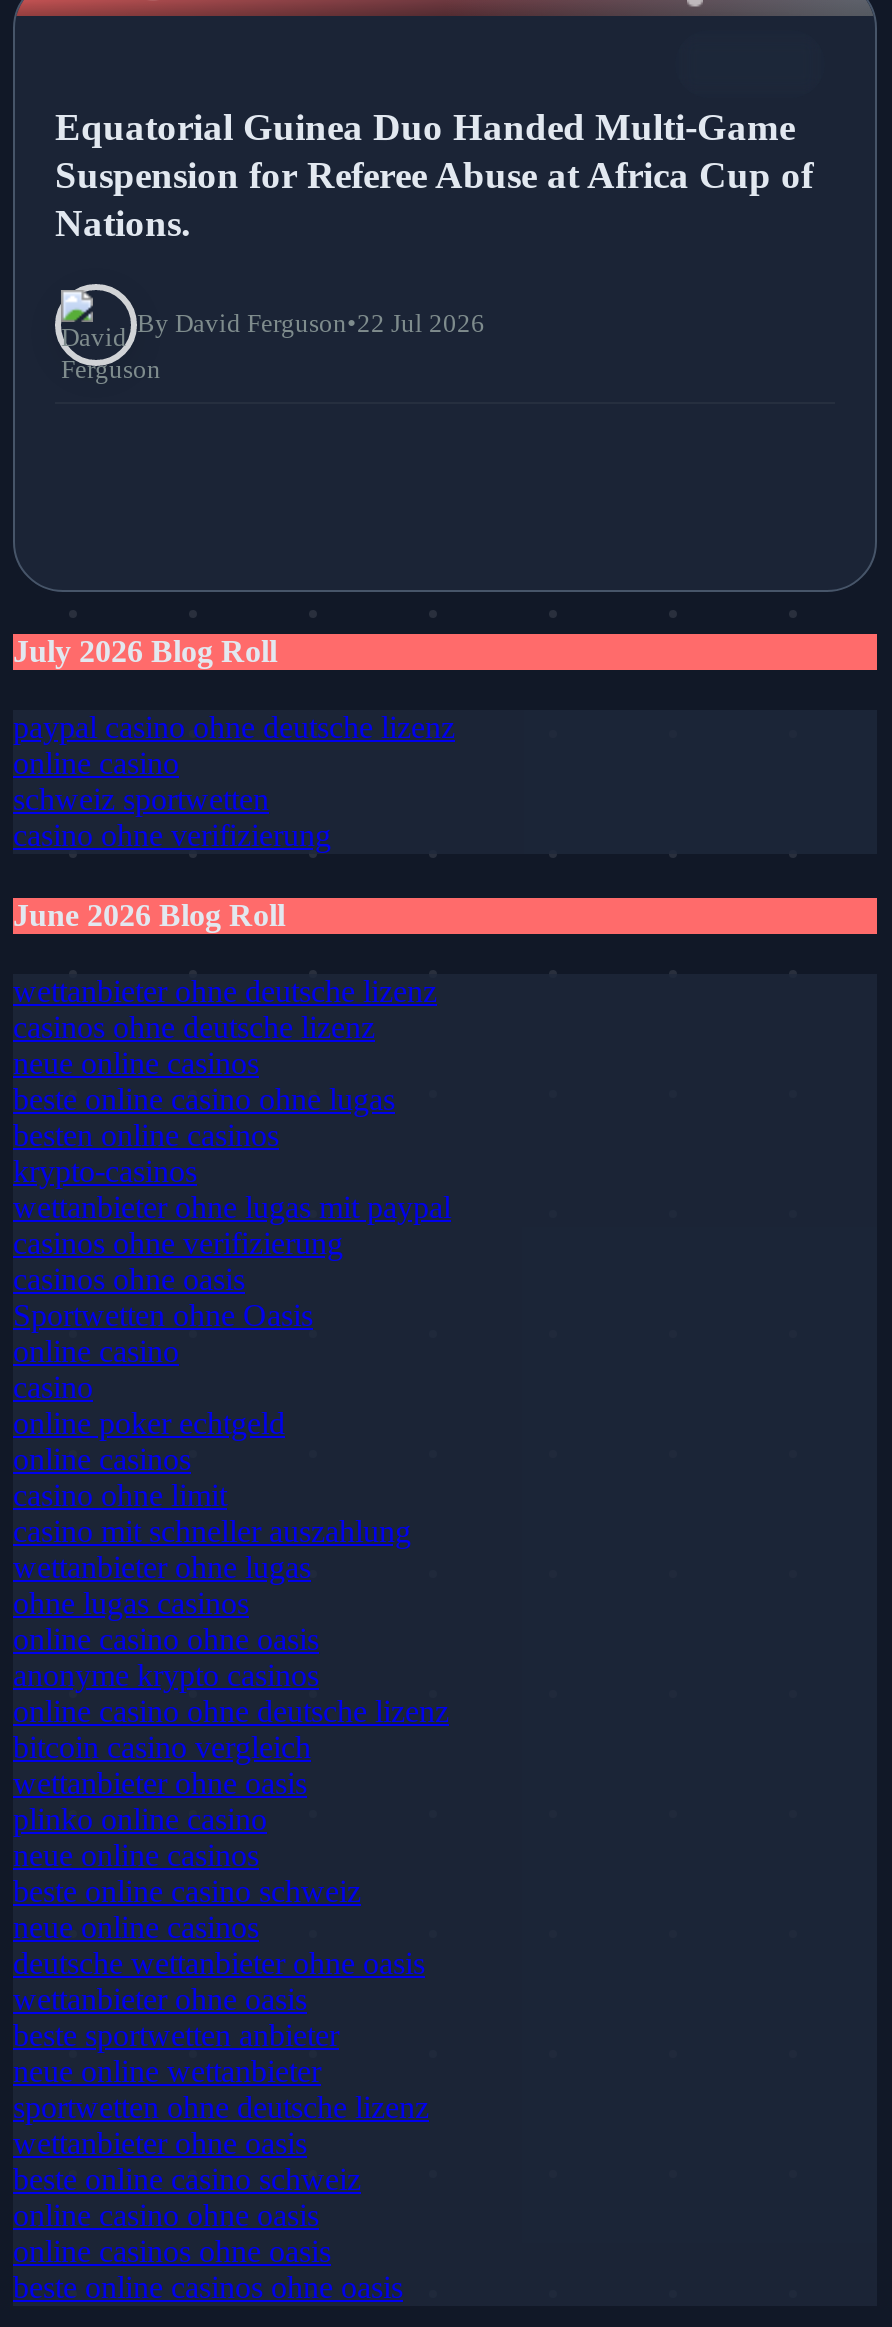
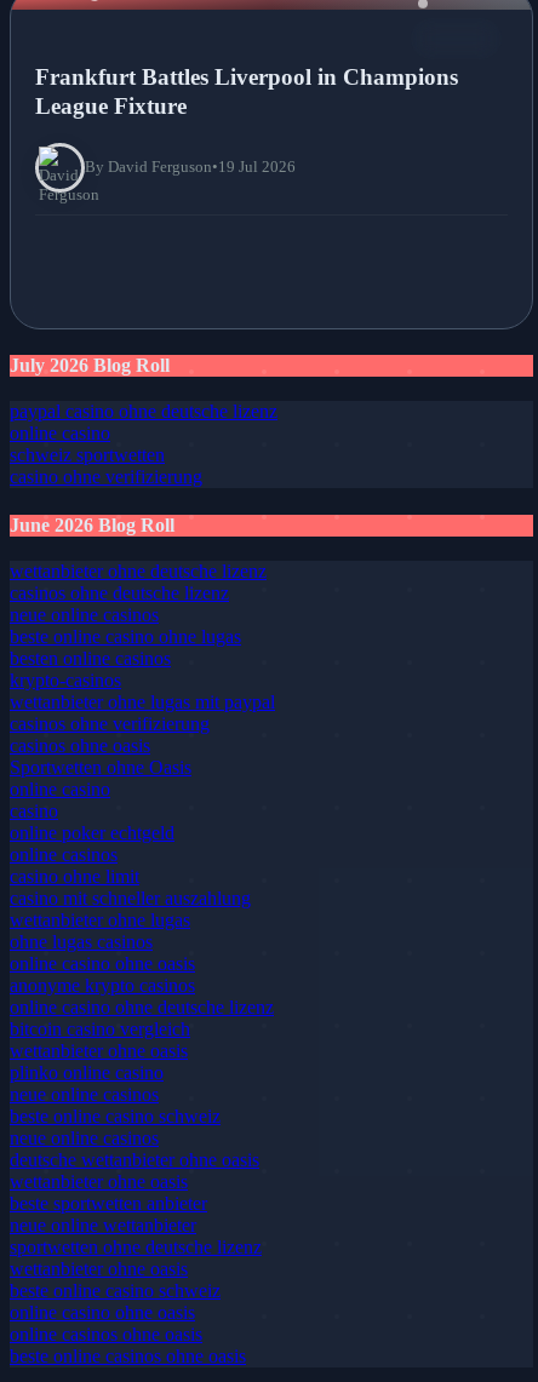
- Equatorial Guinea Duo Handed Multi-Game
- Suspension for Referee Abuse at Africa Cup of
- Nations.
+ Frankfurt Battles Liverpool in Champions
+ League Fixture

- By David Ferguson•22 Jul 2026
+ By David Ferguson•19 Jul 2026
